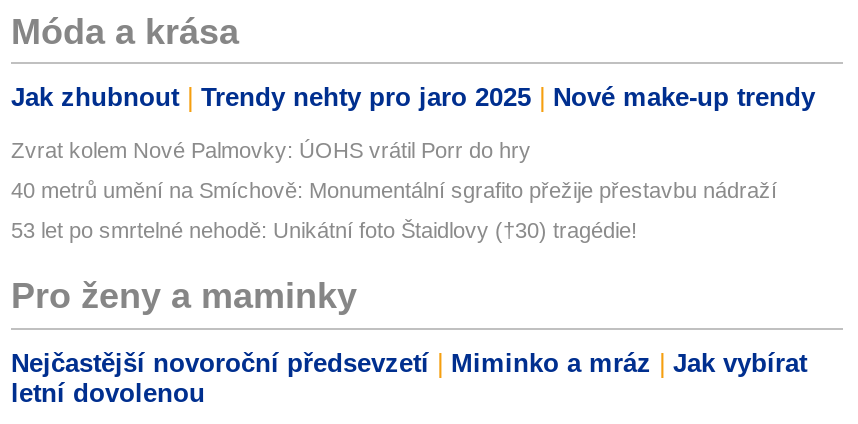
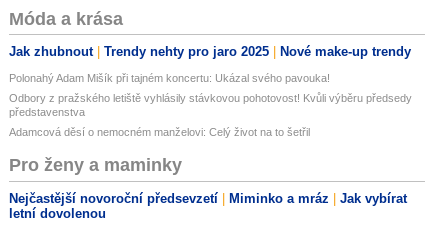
- Zvrat kolem Nové Palmovky: ÚOHS vrátil Porr do hry
+ Polonahý Adam Mišík při tajném koncertu: Ukázal svého pavouka!

- 40 metrů umění na Smíchově: Monumentální sgrafito přežije přestavbu nádraží
+ Odbory z pražského letiště vyhlásily stávkovou pohotovost! Kvůli výběru předsedy
+ představenstva

- 53 let po smrtelné nehodě: Unikátní foto Štaidlovy (†30) tragédie!
+ Adamcová děsí o nemocném manželovi: Celý život na to šetřil
